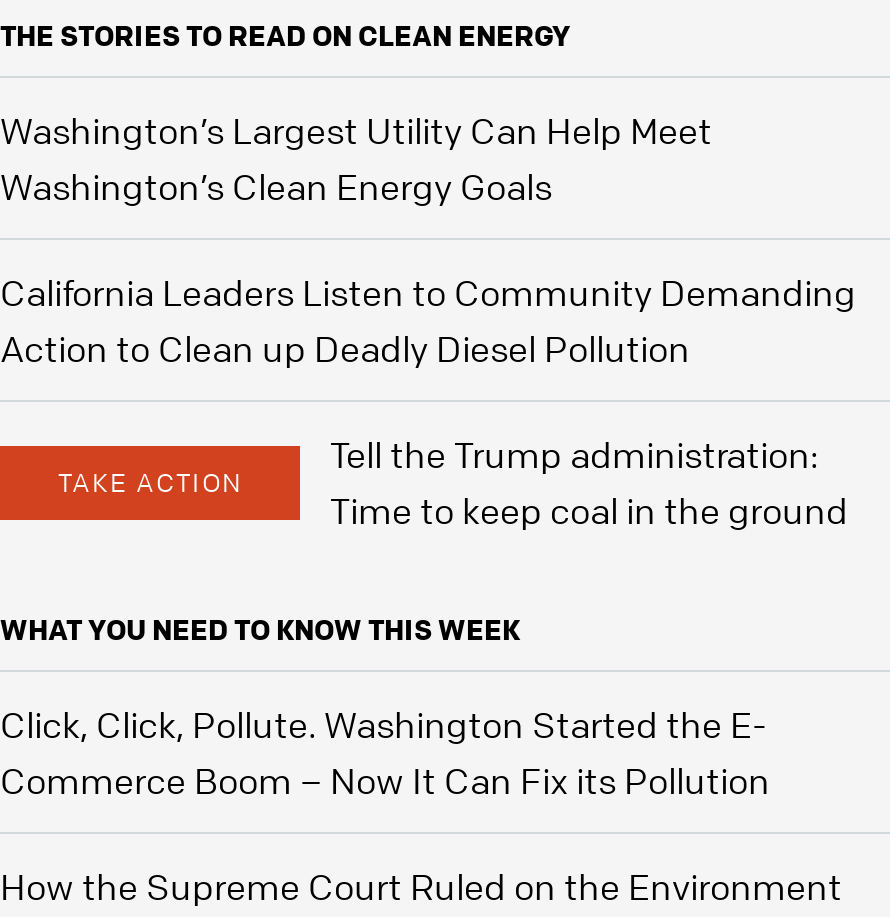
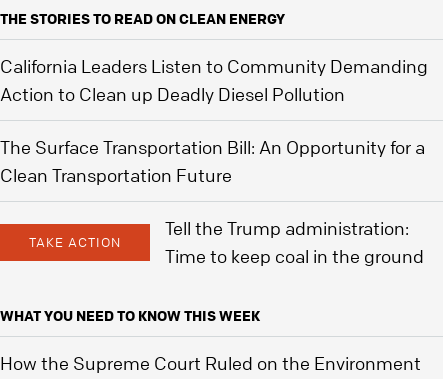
- Washington’s Largest Utility Can Help Meet
- Washington’s Clean Energy Goals

+ The Surface Transportation Bill: An Opportunity for a
+ Clean Transportation Future

- Click, Click, Pollute. Washington Started the E-
- Commerce Boom – Now It Can Fix its Pollution
